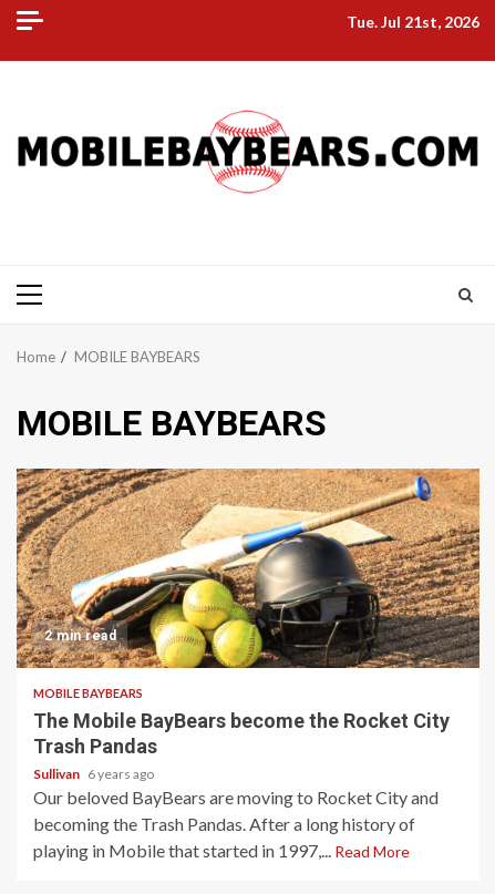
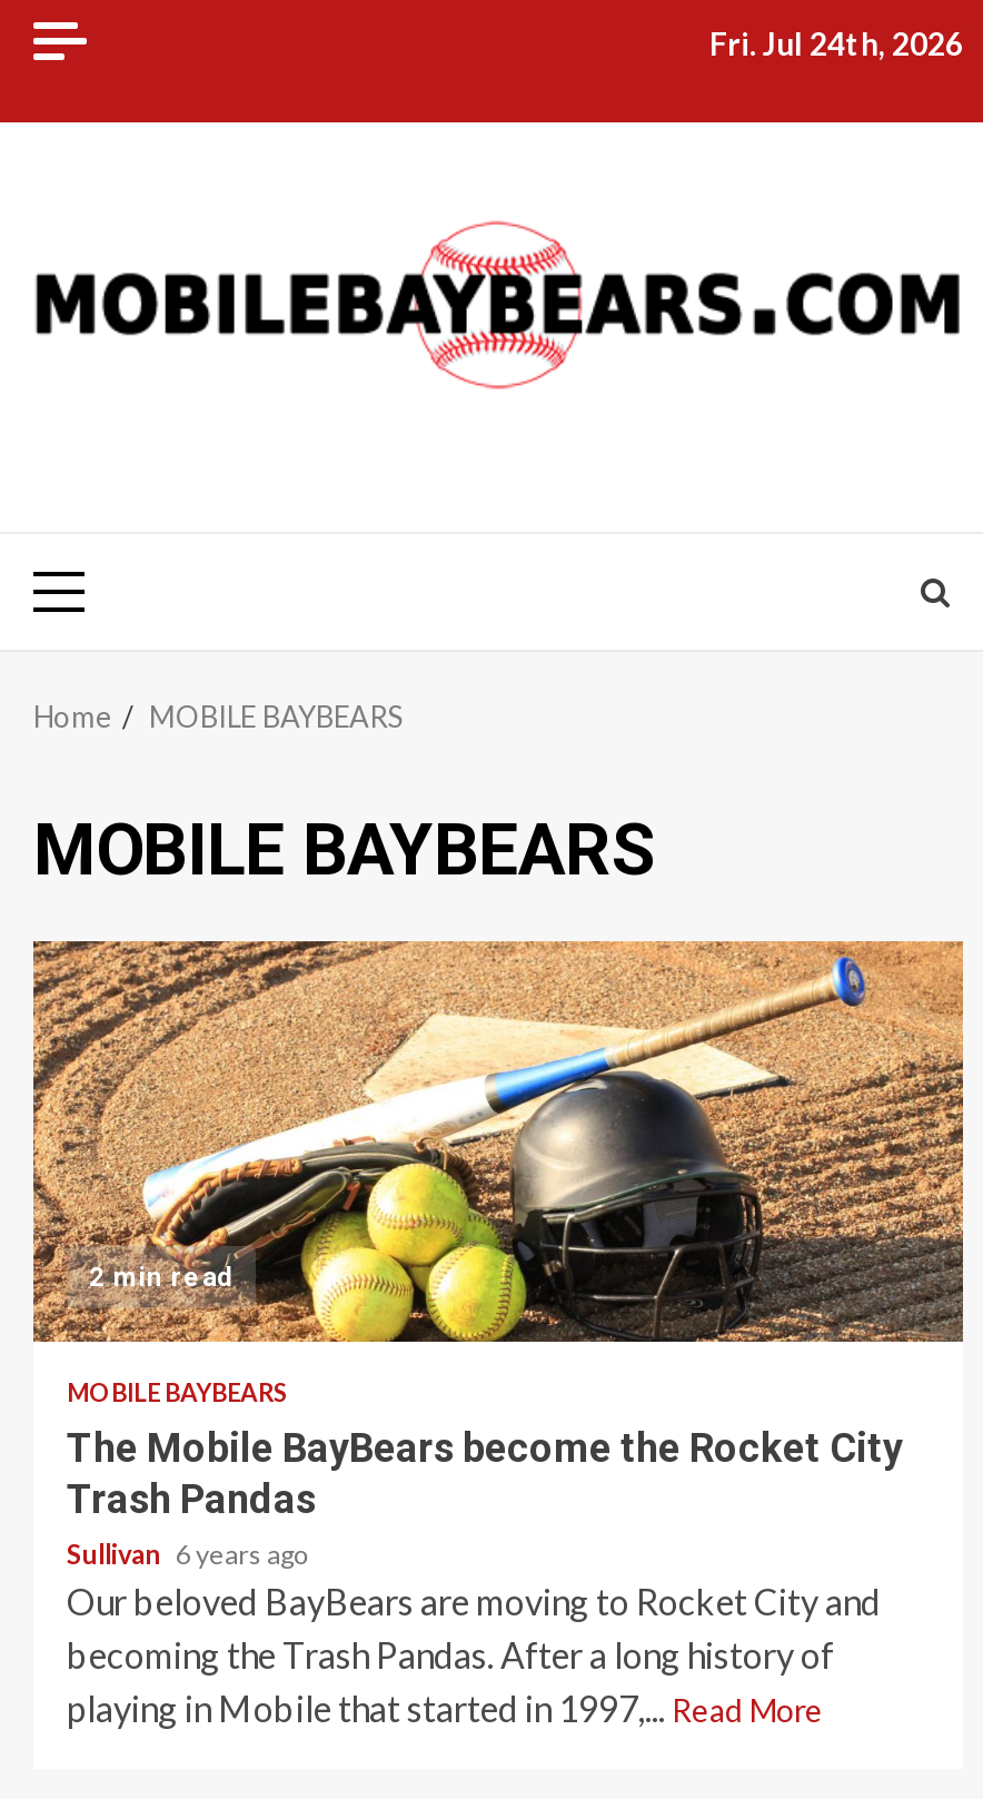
- Tue. Jul 21st, 2026
+ Fri. Jul 24th, 2026
